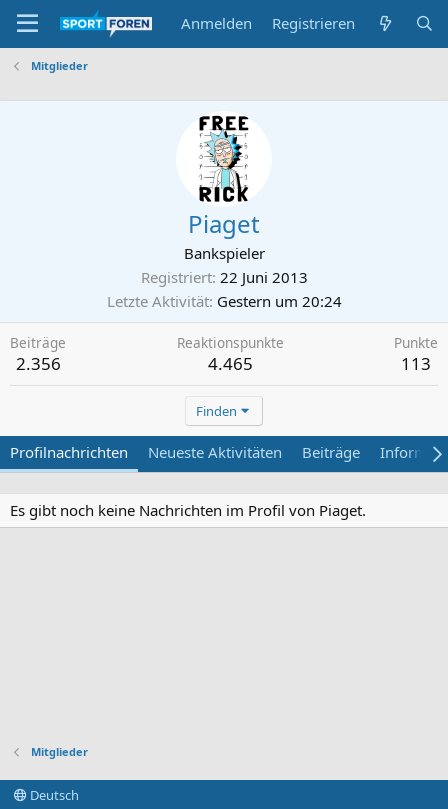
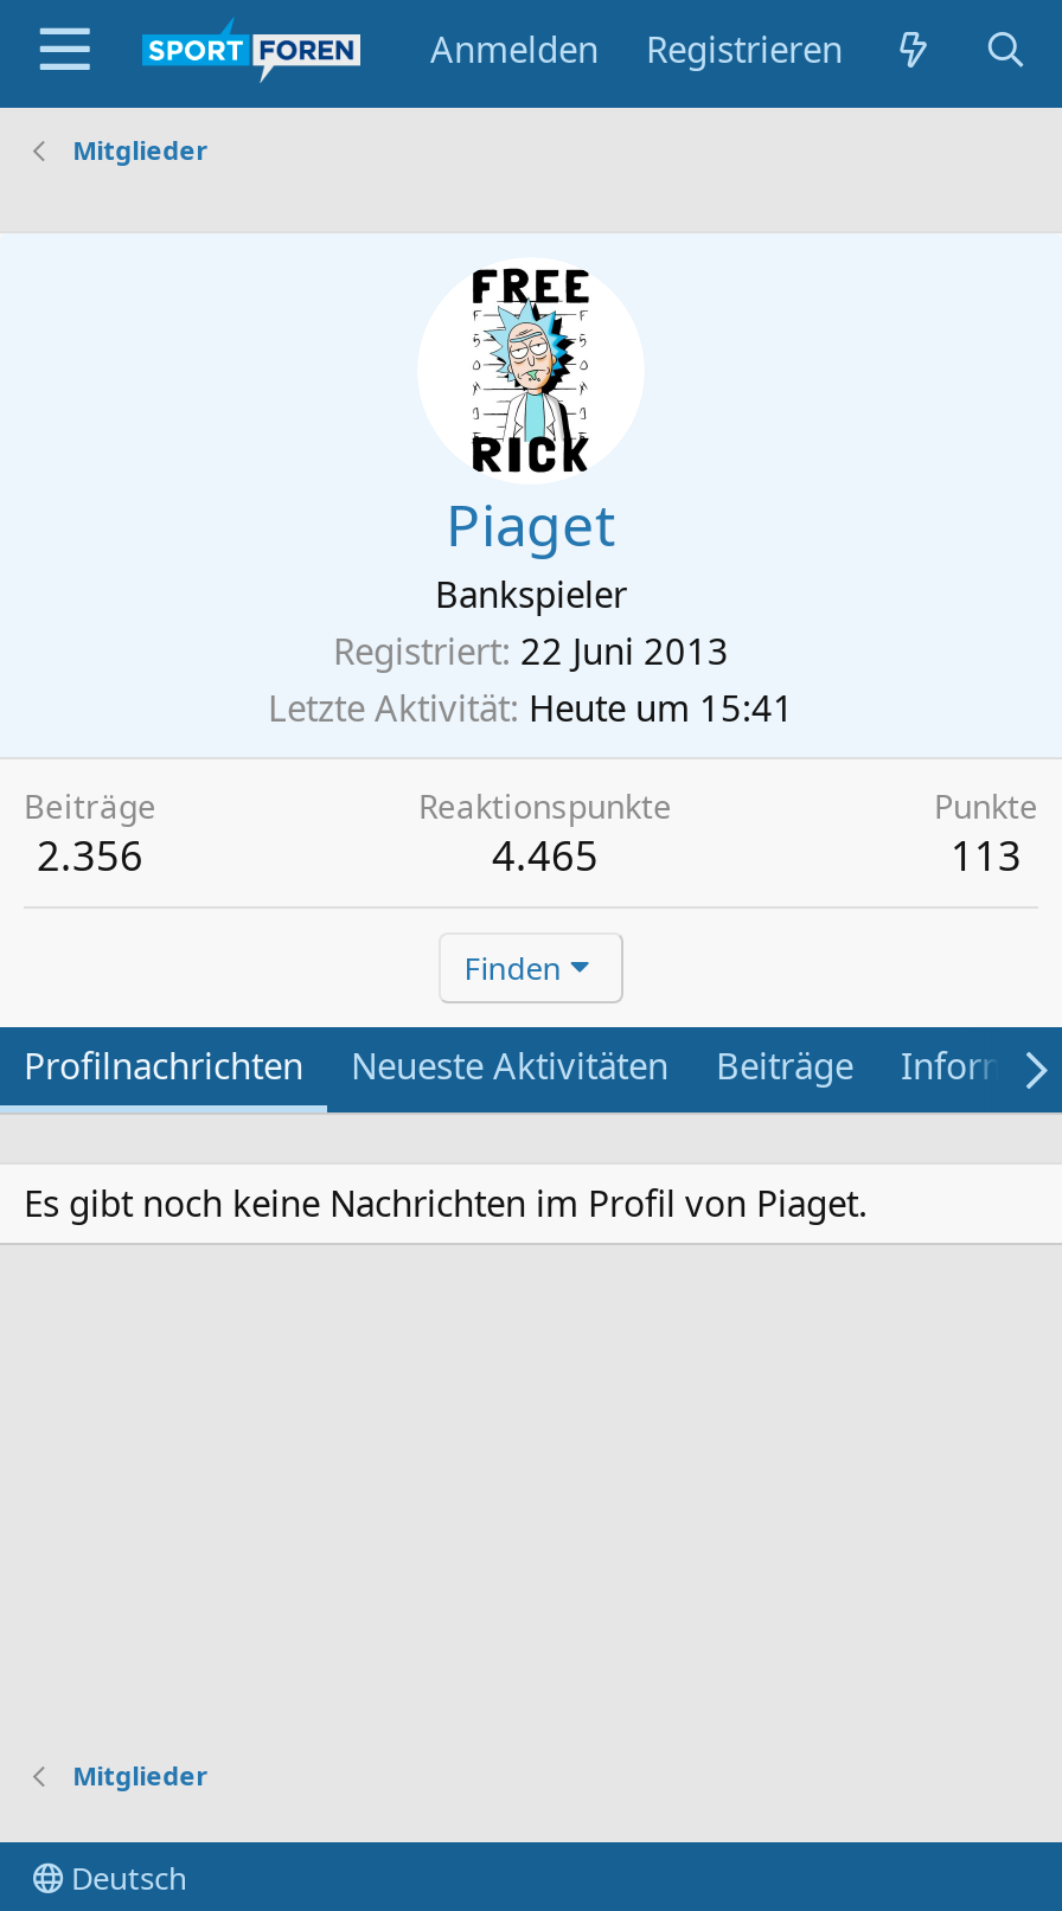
- Letzte Aktivität Gestern um 20:24
+ Letzte Aktivität Heute um 15:41
